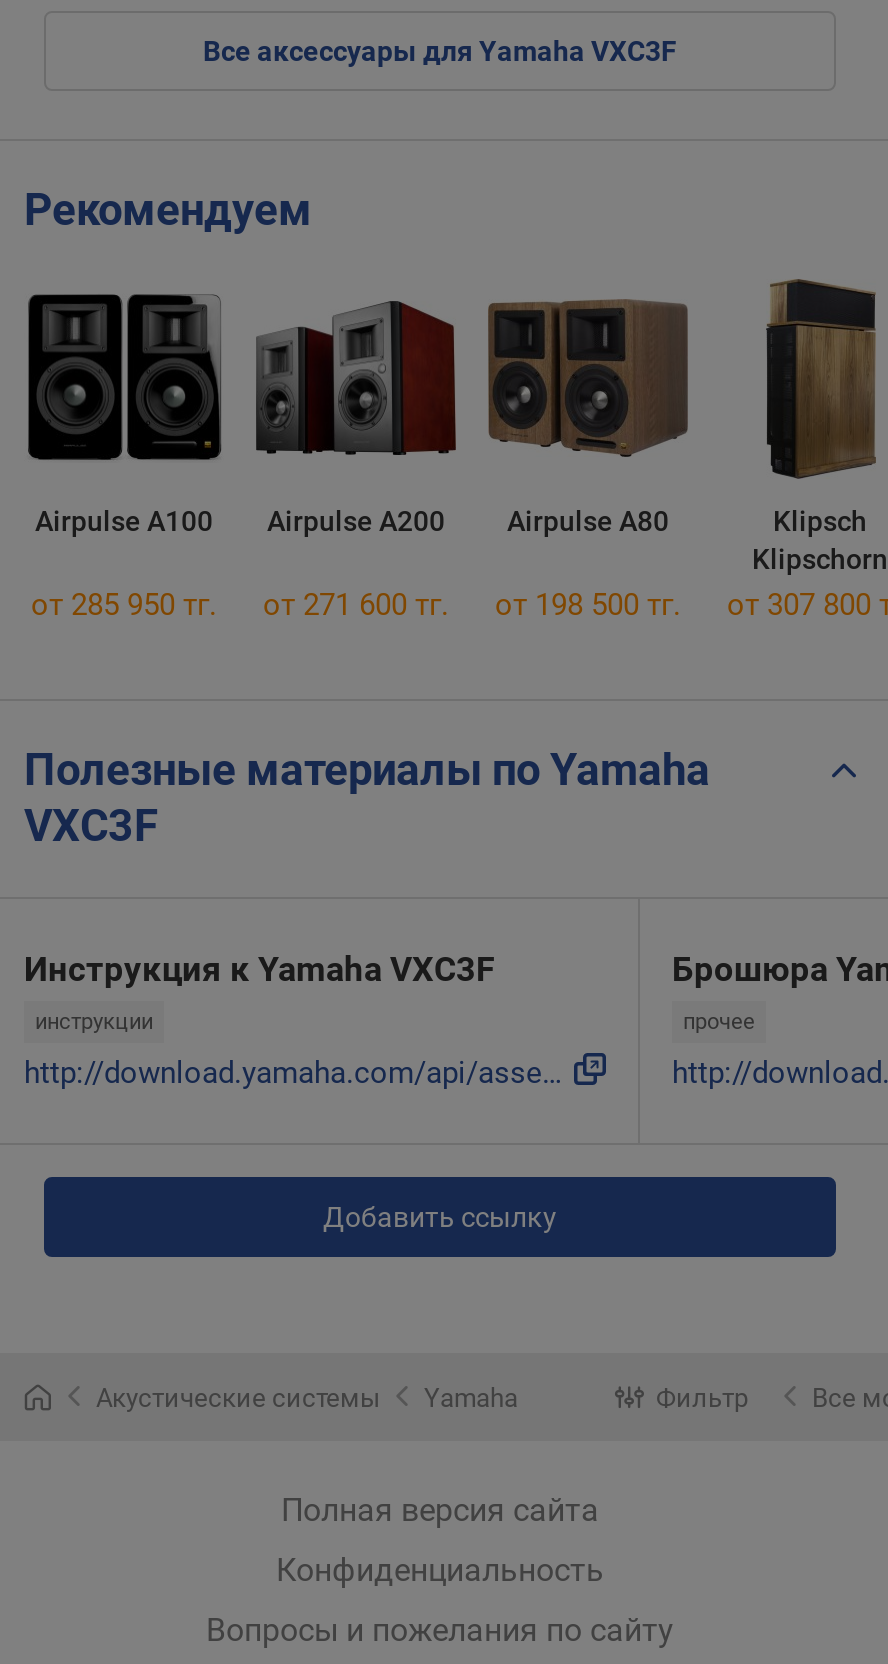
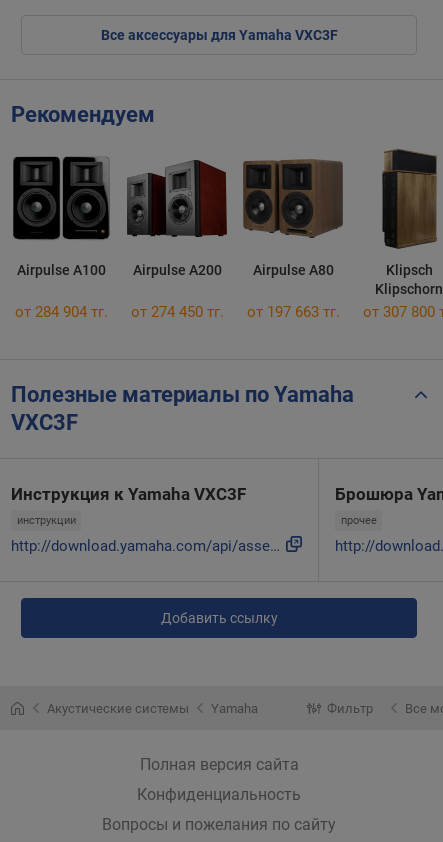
- от 285 950 тг.
+ от 284 904 тг.

- от 271 600 тг.
+ от 274 450 тг.

- от 198 500 тг.
+ от 197 663 тг.
